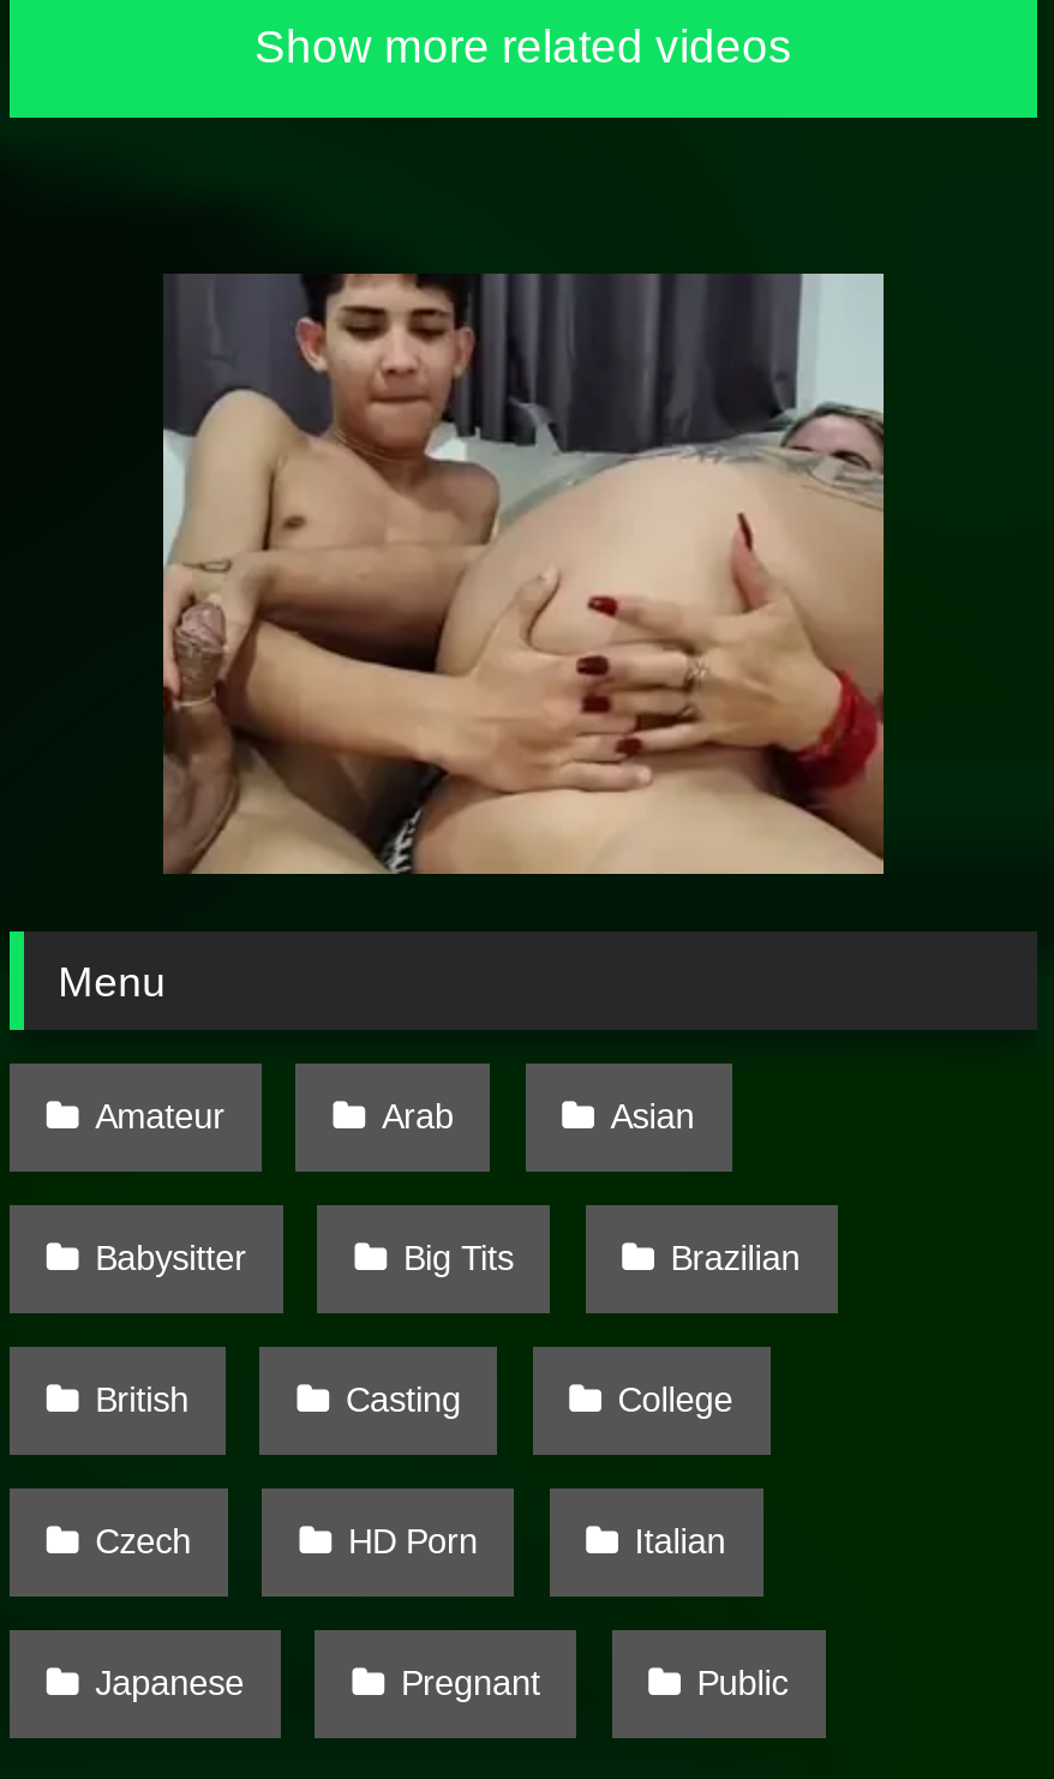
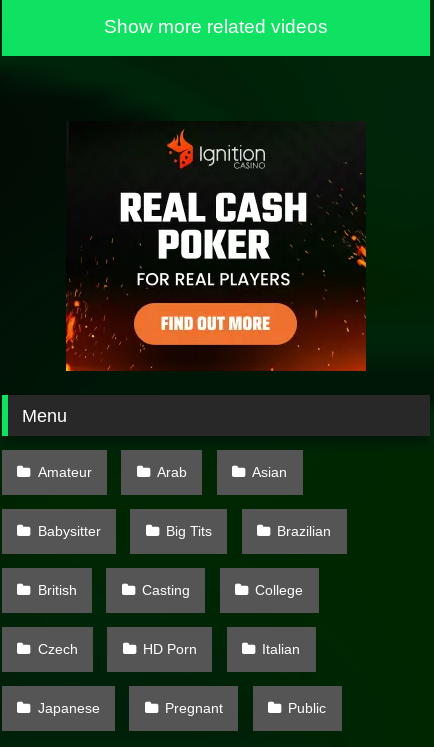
- [image]
+ [image]
